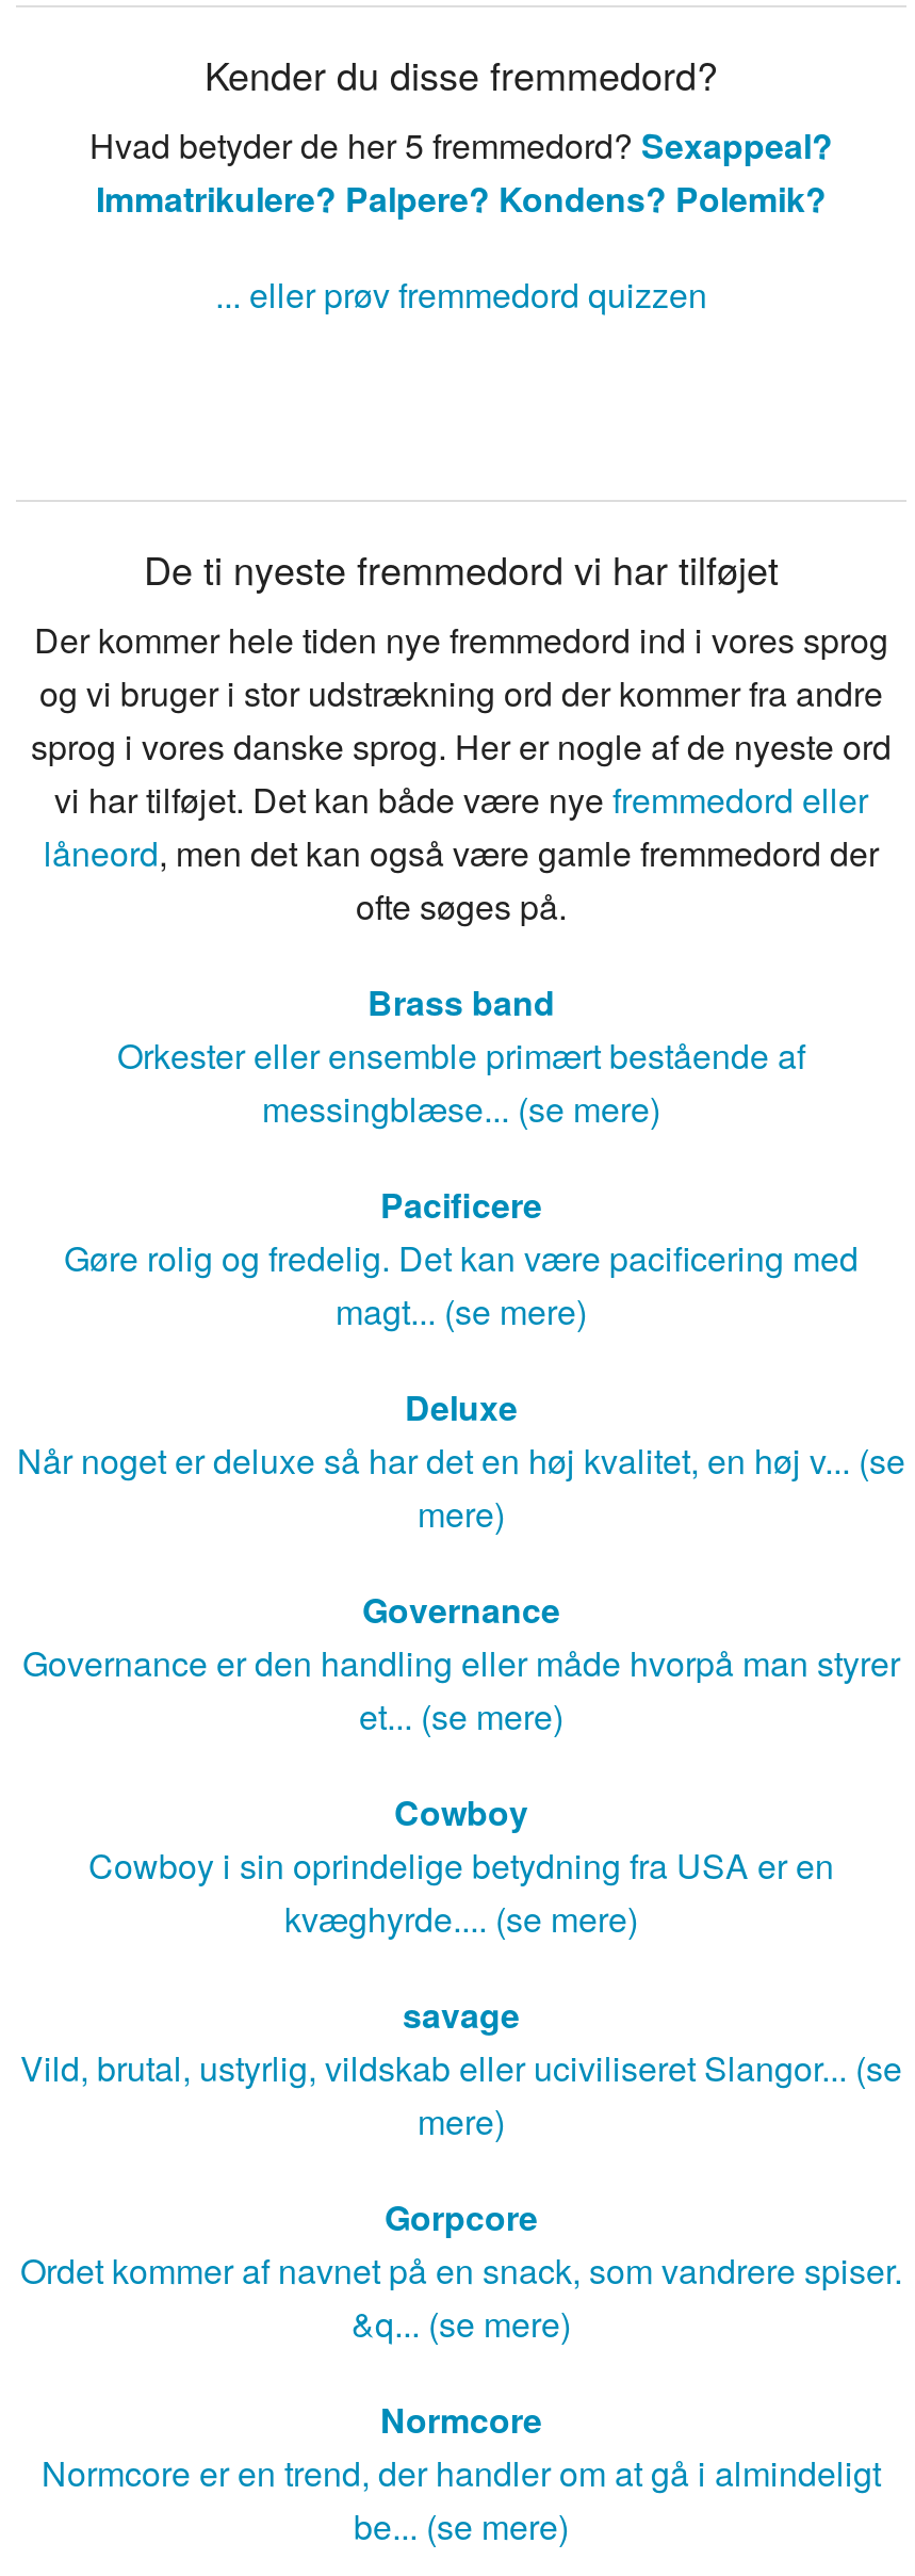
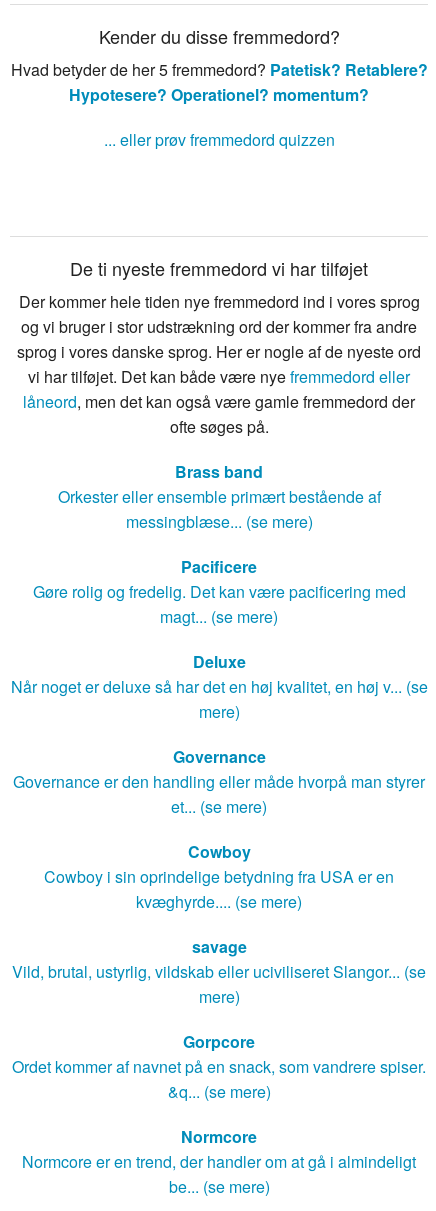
- Hvad betyder de her 5 fremmedord? Sexappeal?
- Immatrikulere? Palpere? Kondens? Polemik?
+ Hvad betyder de her 5 fremmedord? Patetisk? Retablere?
+ Hypotesere? Operationel? momentum?
